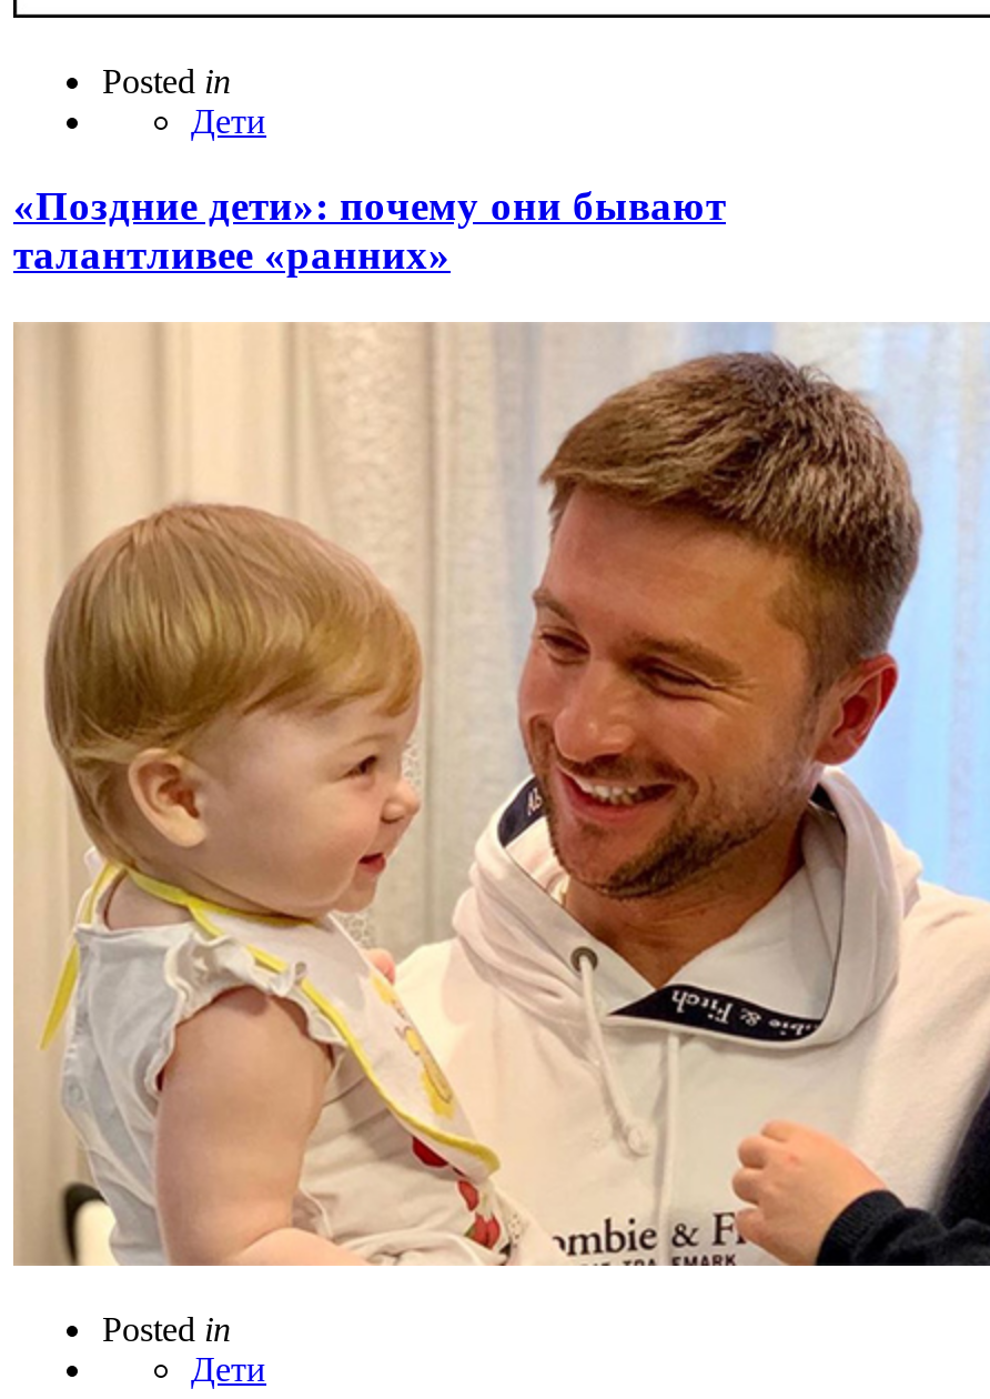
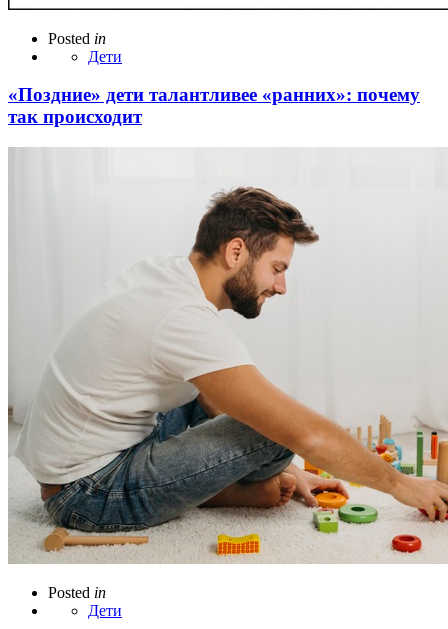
- «Поздние дети»: почему они бывают
- талантливее «ранних»
+ «Поздние» дети талантливее «ранних»: почему
+ так происходит

- [image]
+ [image]
